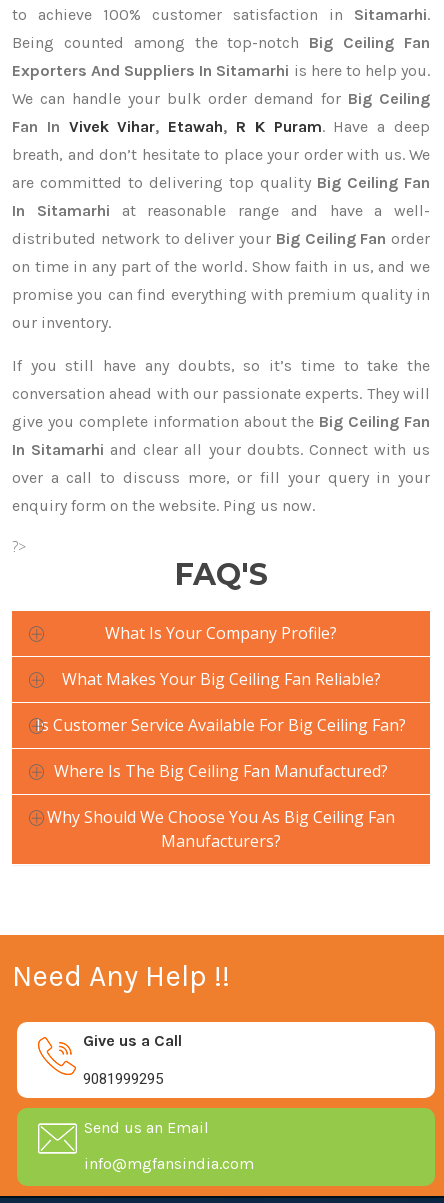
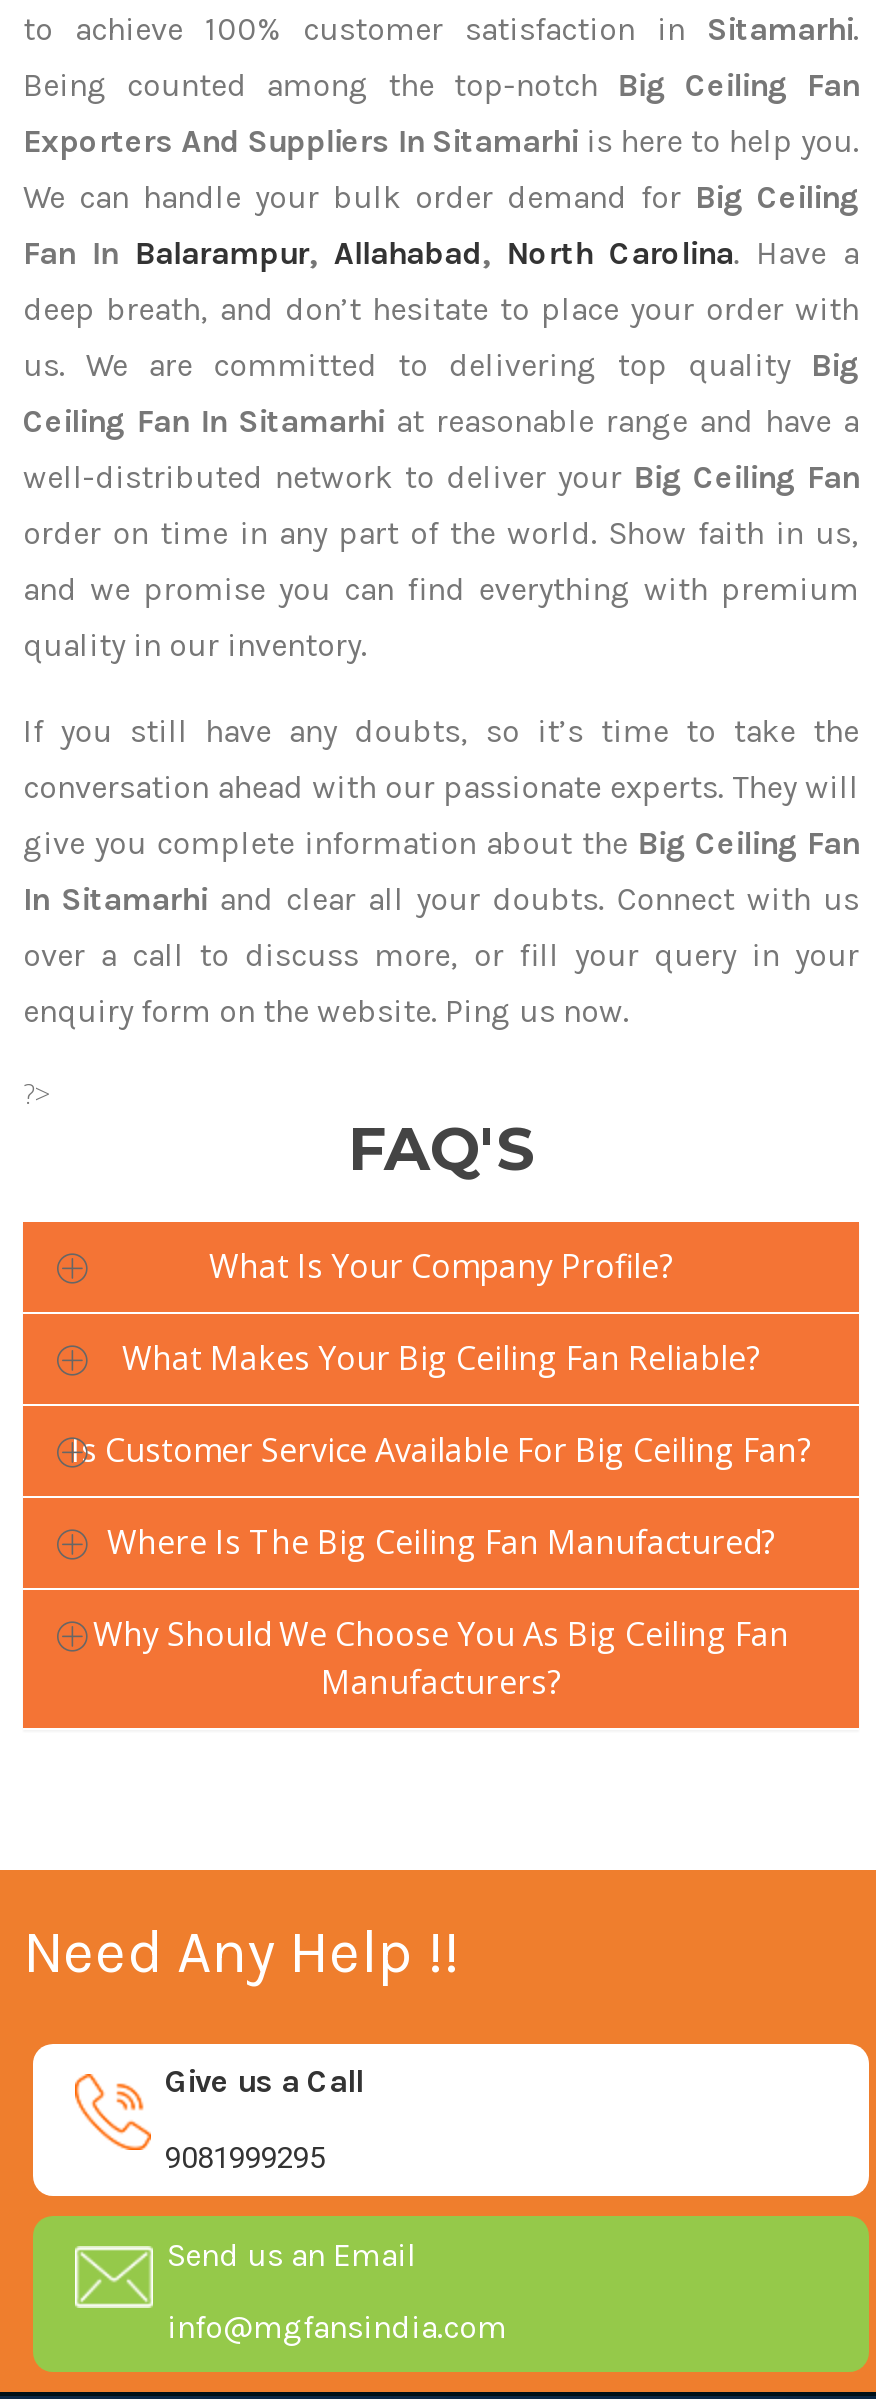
- Fan In Vivek Vihar, Etawah, R K Puram. Have a deep
+ Fan In Balarampur, Allahabad, North Carolina. Have a

- breath, and don’t hesitate to place your order with us. We
+ deep breath, and don’t hesitate to place your order with

- are committed to delivering top quality Big Ceiling Fan
+ us. We are committed to delivering top quality Big

- In Sitamarhi at reasonable range and have a well-
+ Ceiling Fan In Sitamarhi at reasonable range and have a

- distributed network to deliver your Big Ceiling Fan order
+ well-distributed network to deliver your Big Ceiling Fan

- on time in any part of the world. Show faith in us, and we
+ order on time in any part of the world. Show faith in us,

- promise you can find everything with premium quality in
+ and we promise you can find everything with premium

- our inventory.
+ quality in our inventory.
